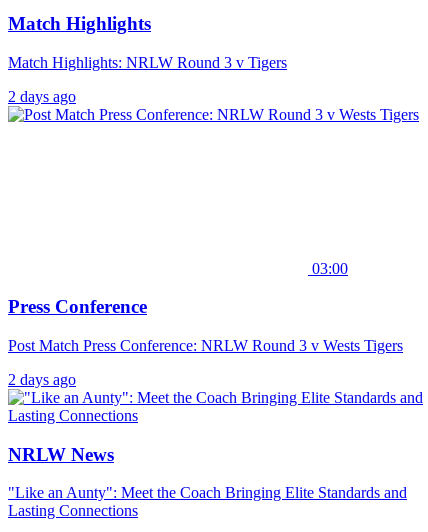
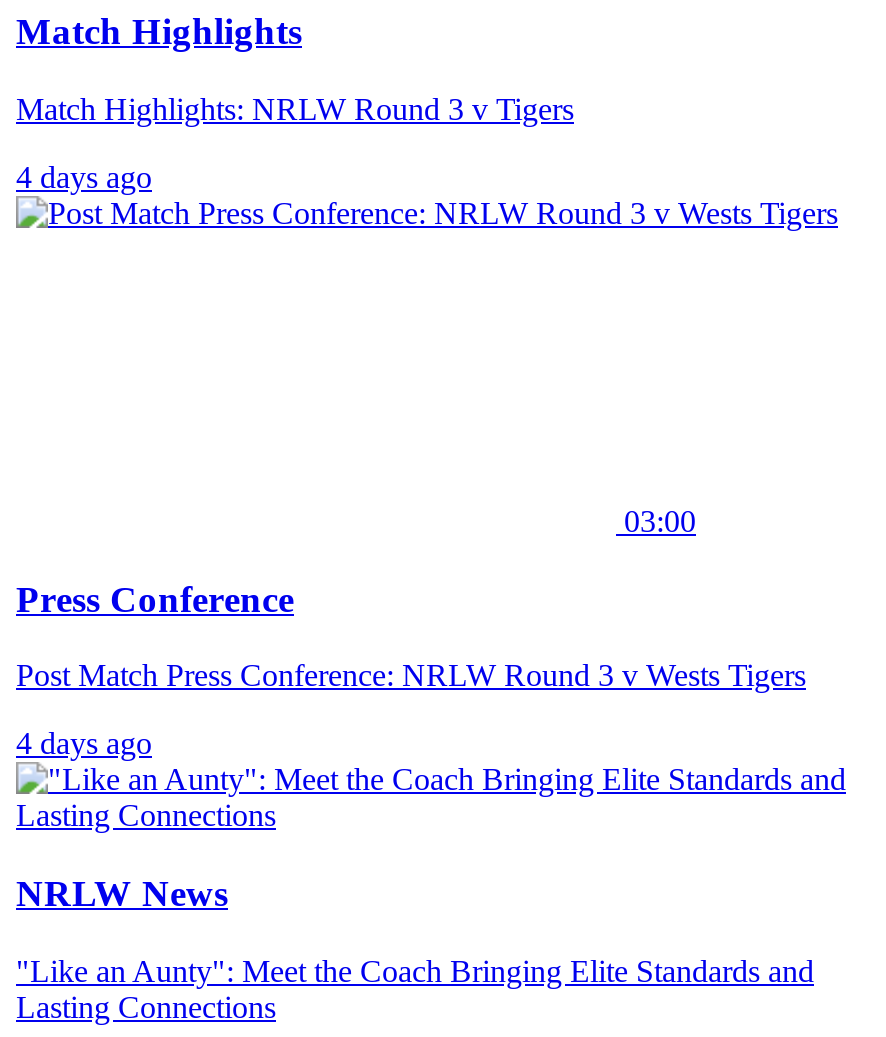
- 2 days ago
+ 4 days ago

- 2 days ago
+ 4 days ago
